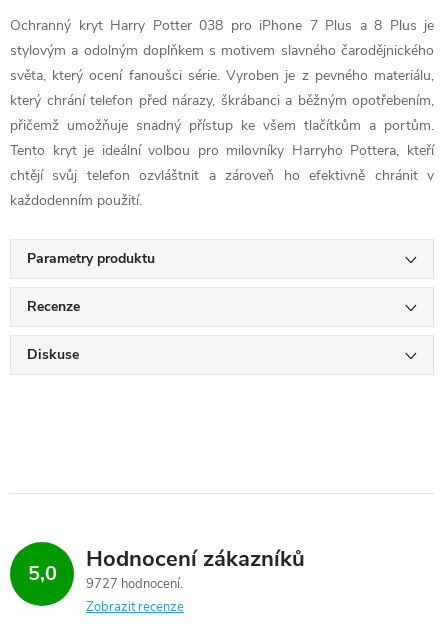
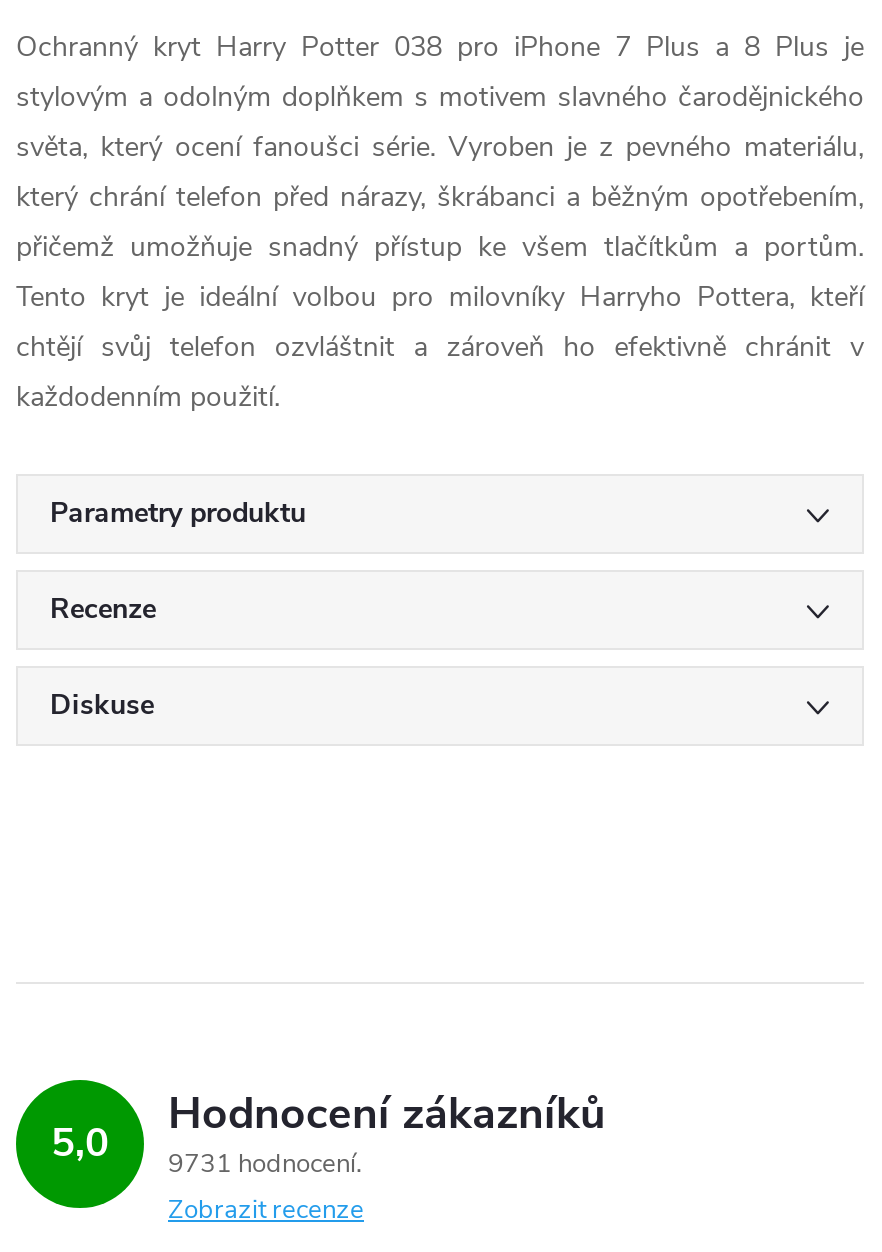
- 5,0 9727 hodnocení Hodnocení zákazníků
+ 5,0 9731 hodnocení Hodnocení zákazníků
